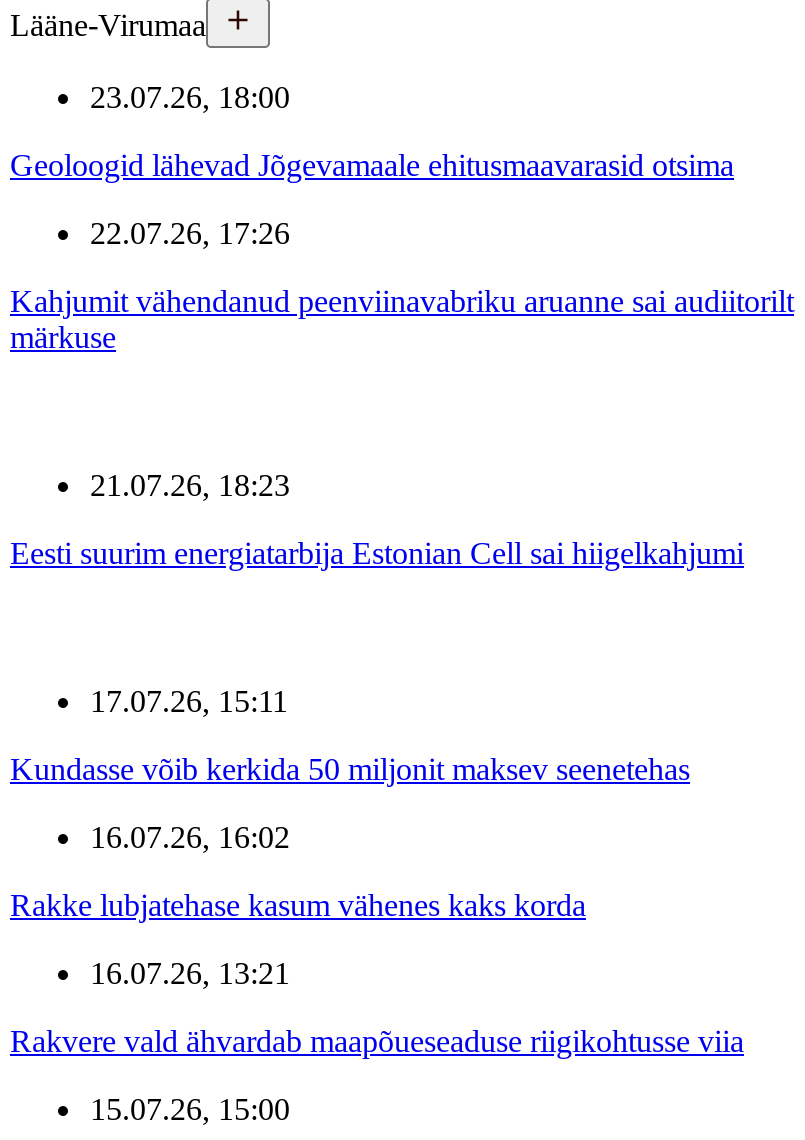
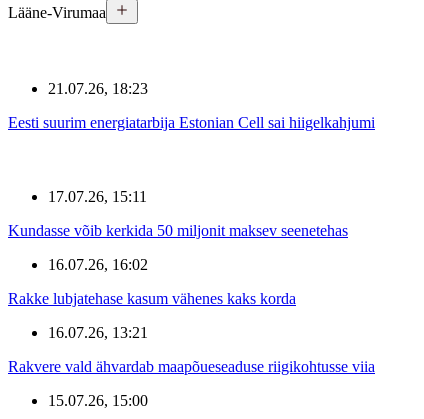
- 23.07.26, 18:00
- Geoloogid lähevad Jõgevamaale ehitusmaavarasid otsima
- 22.07.26, 17:26
- Kahjumit vähendanud peenviinavabriku aruanne sai audiitorilt
- märkuse
